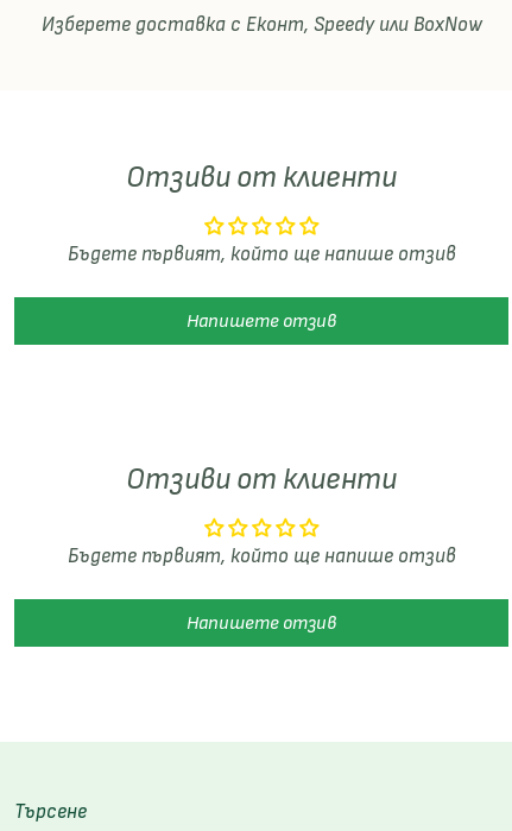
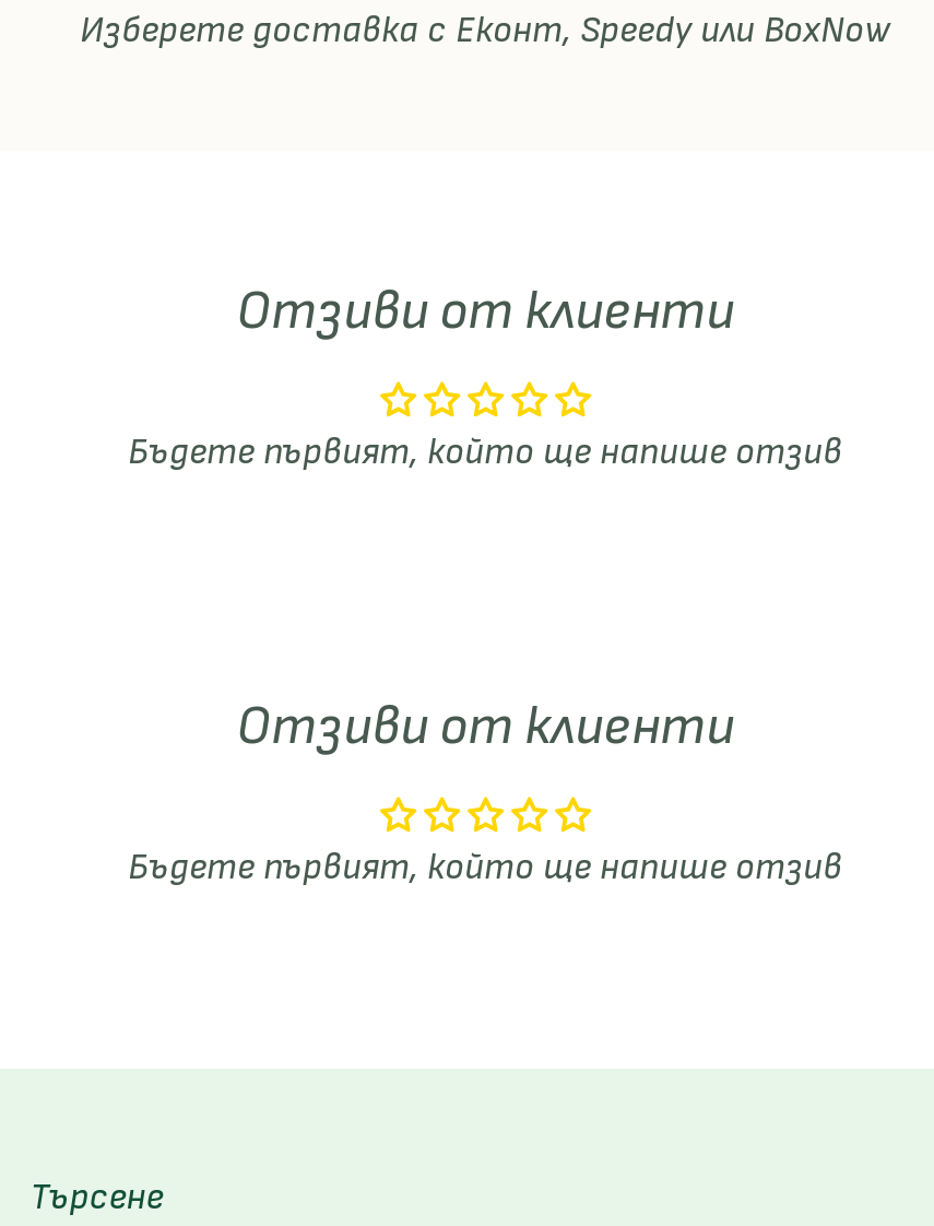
- Напишете отзив

- Напишете отзив
